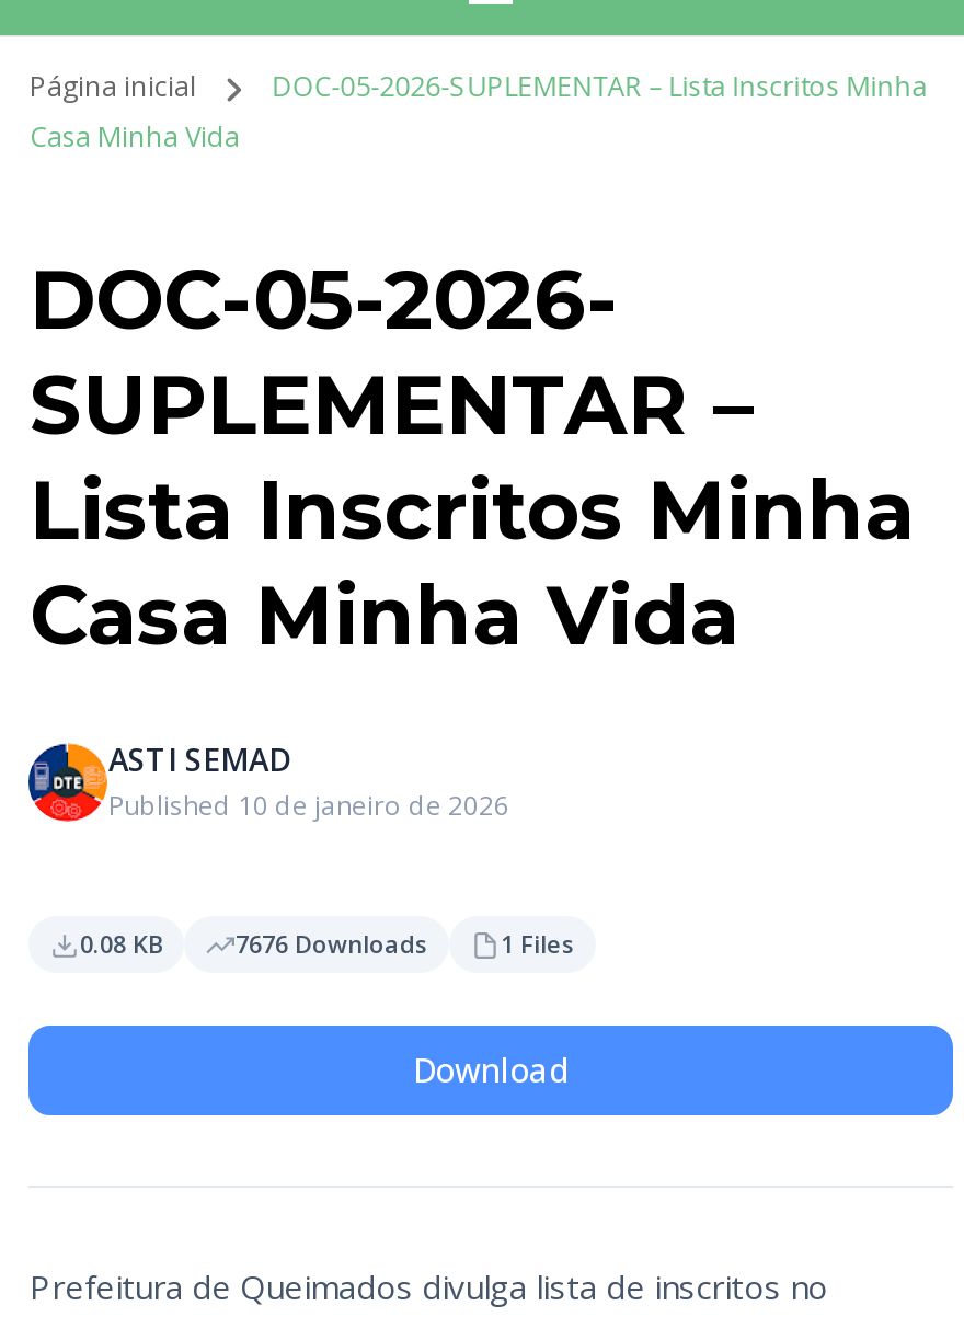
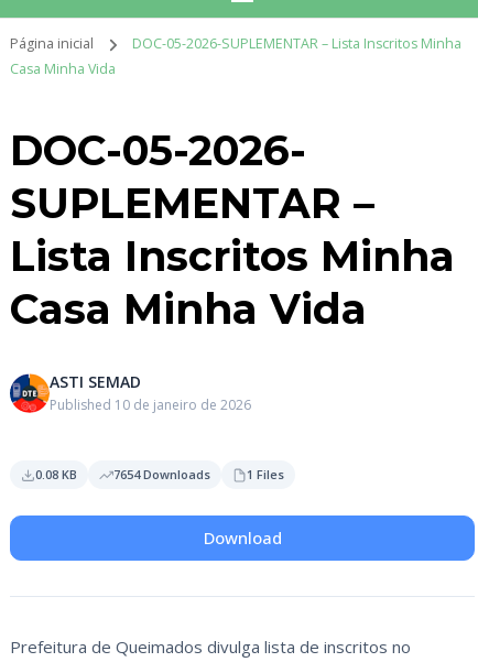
- 7676 Downloads
+ 7654 Downloads
